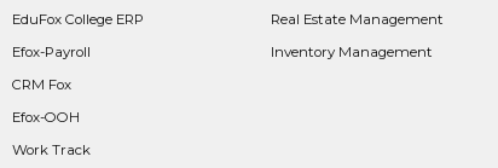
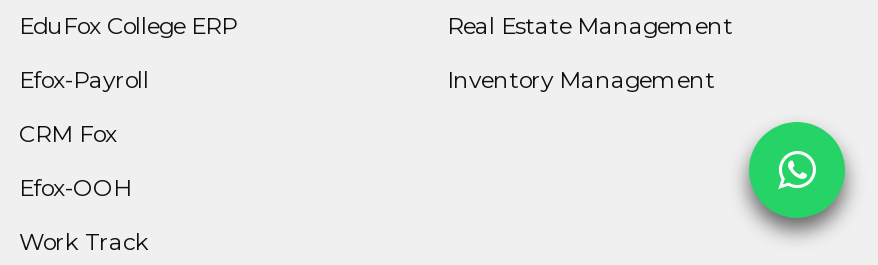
+ [image]
